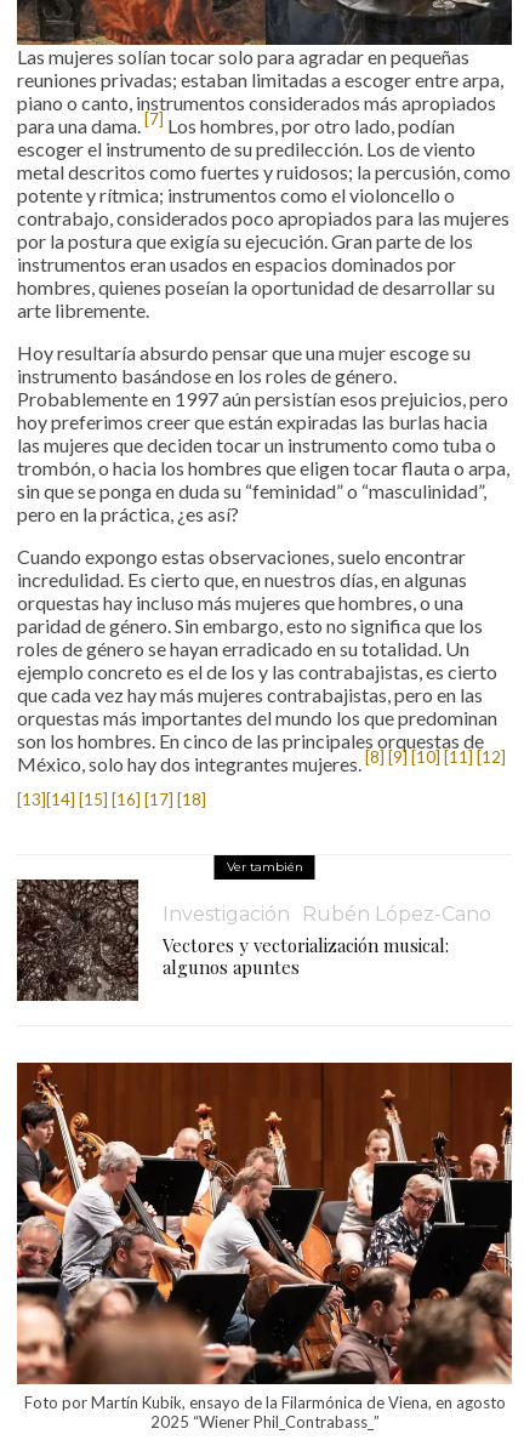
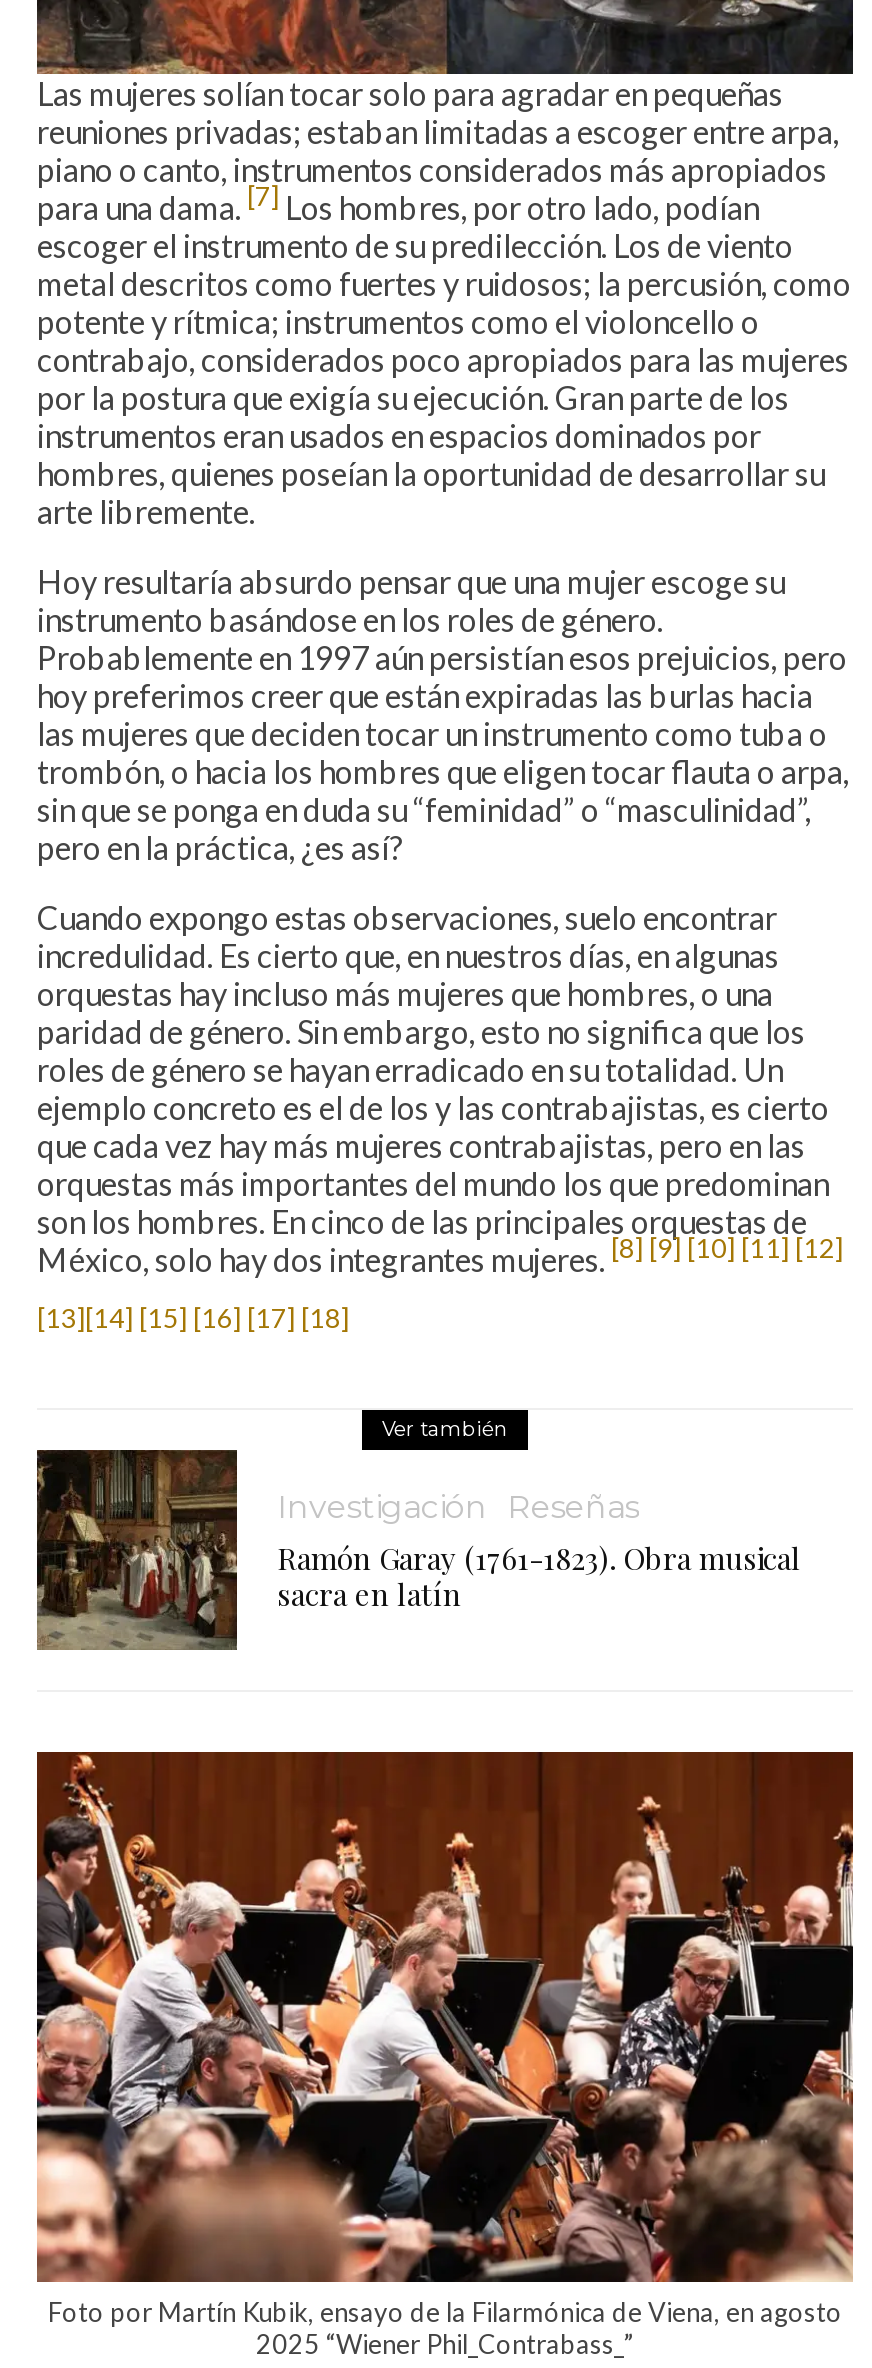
- [image]
- Investigación Rubén López-Cano
- Vectores y vectorialización musical:
- algunos apuntes
+ [image]
+ Investigación Reseñas
+ Ramón Garay (1761-1823). Obra musical
+ sacra en latín
